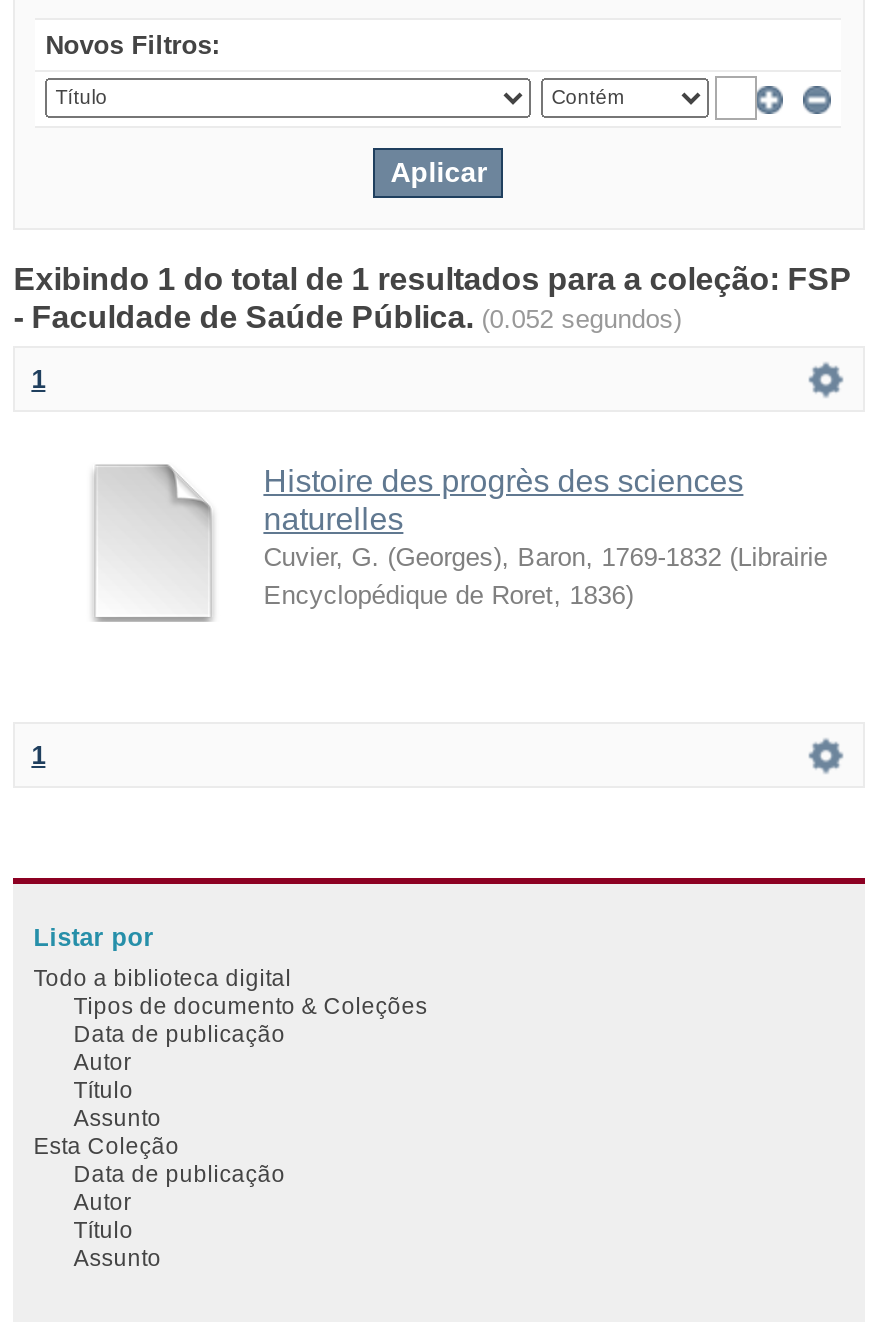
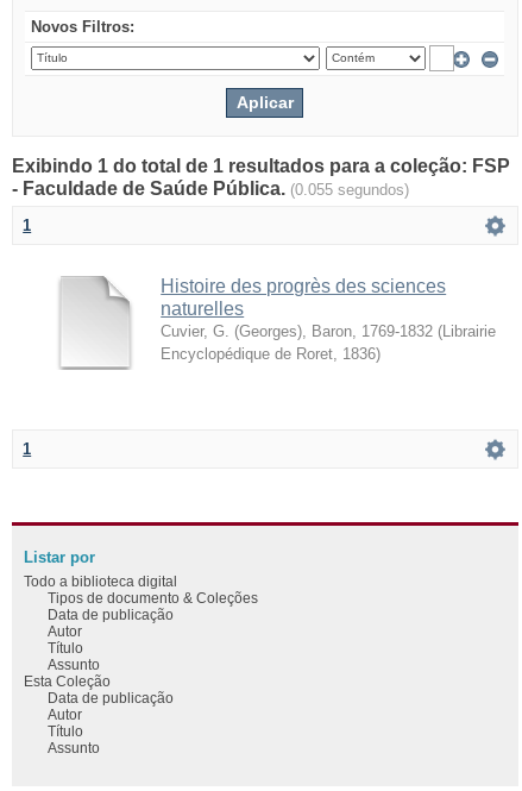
- - Faculdade de Saúde Pública. (0.052 segundos)
+ - Faculdade de Saúde Pública. (0.055 segundos)
